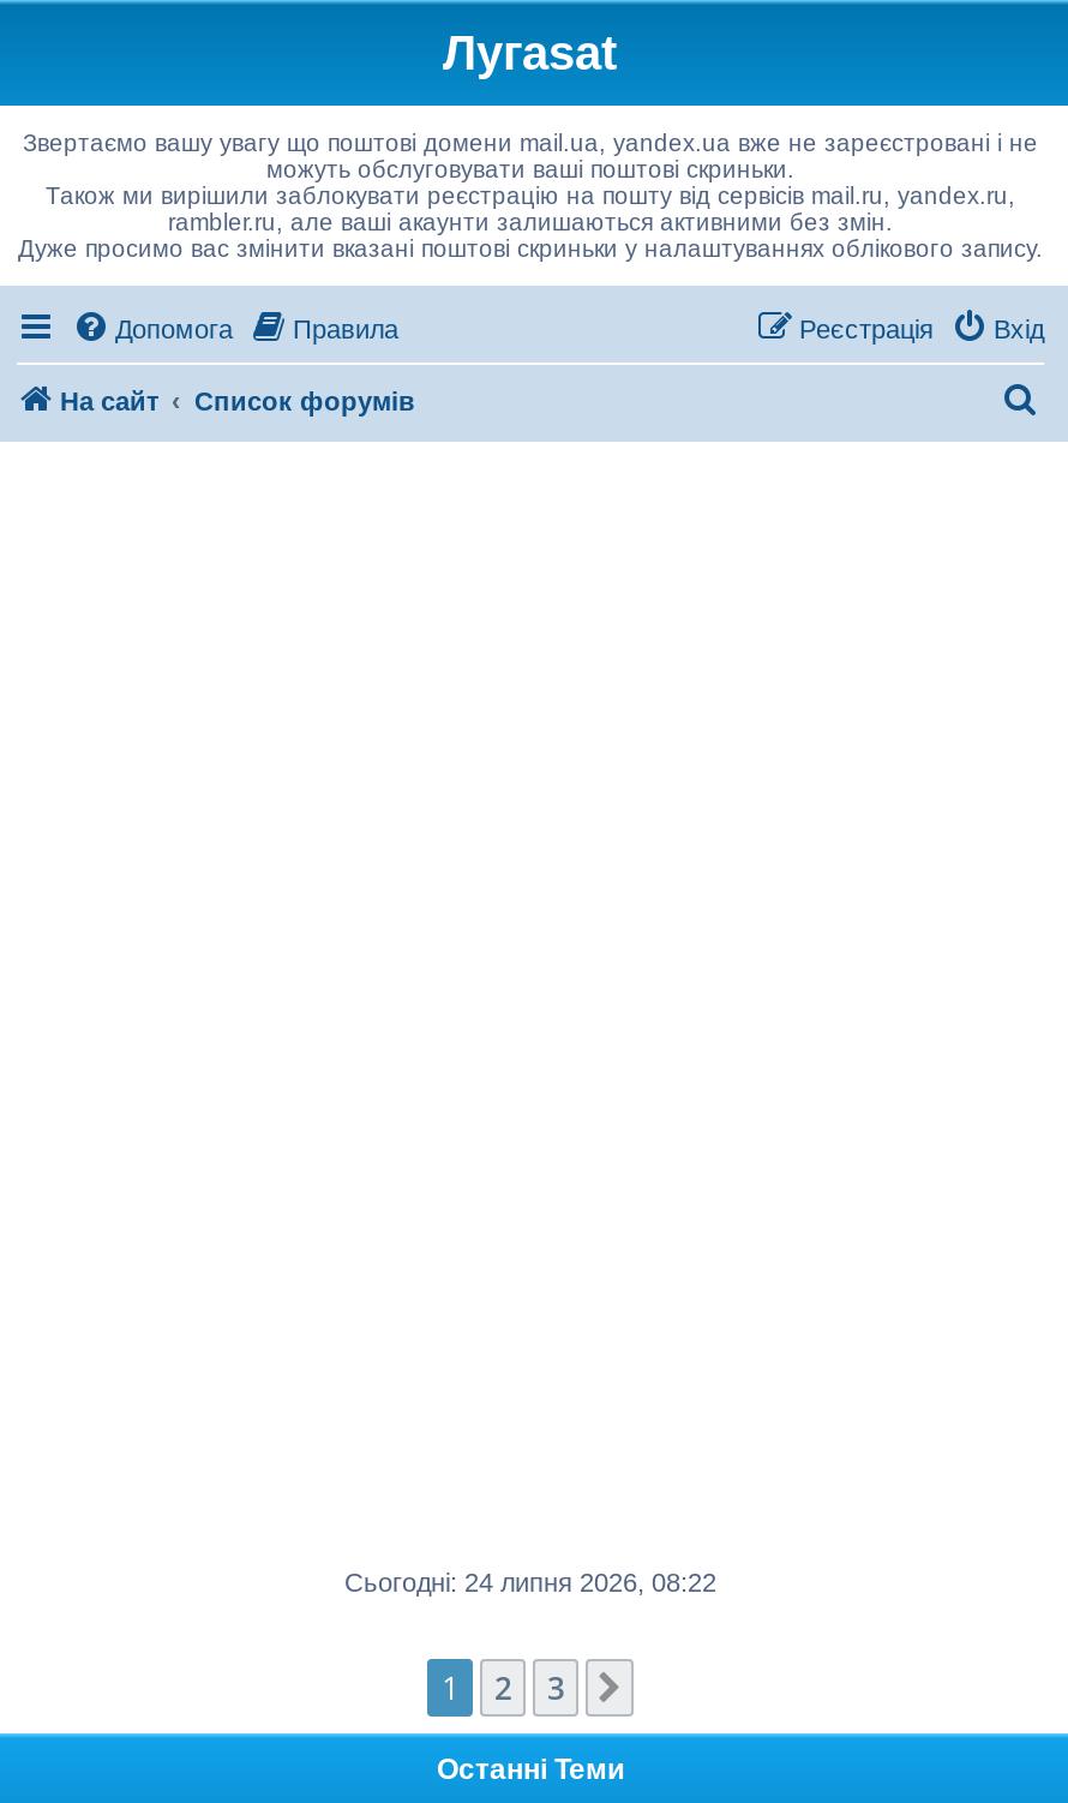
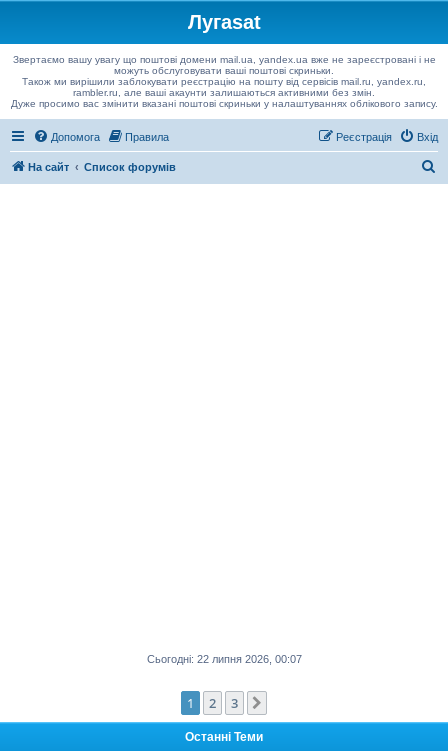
- Сьогодні: 24 липня 2026, 08:22
+ Сьогодні: 22 липня 2026, 00:07
